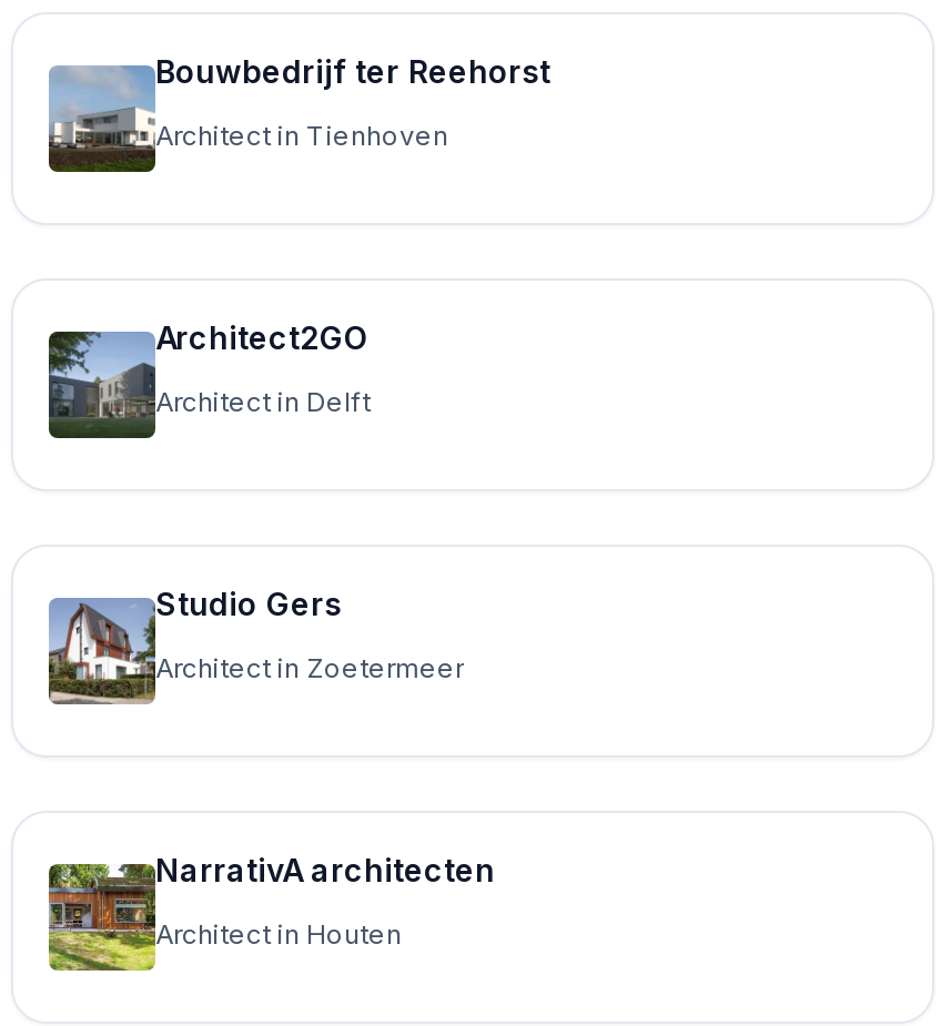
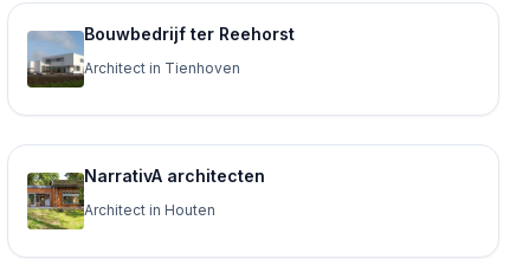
- [image]
- Architect2GO
- Architect in Delft

- [image]
- Studio Gers
- Architect in Zoetermeer
